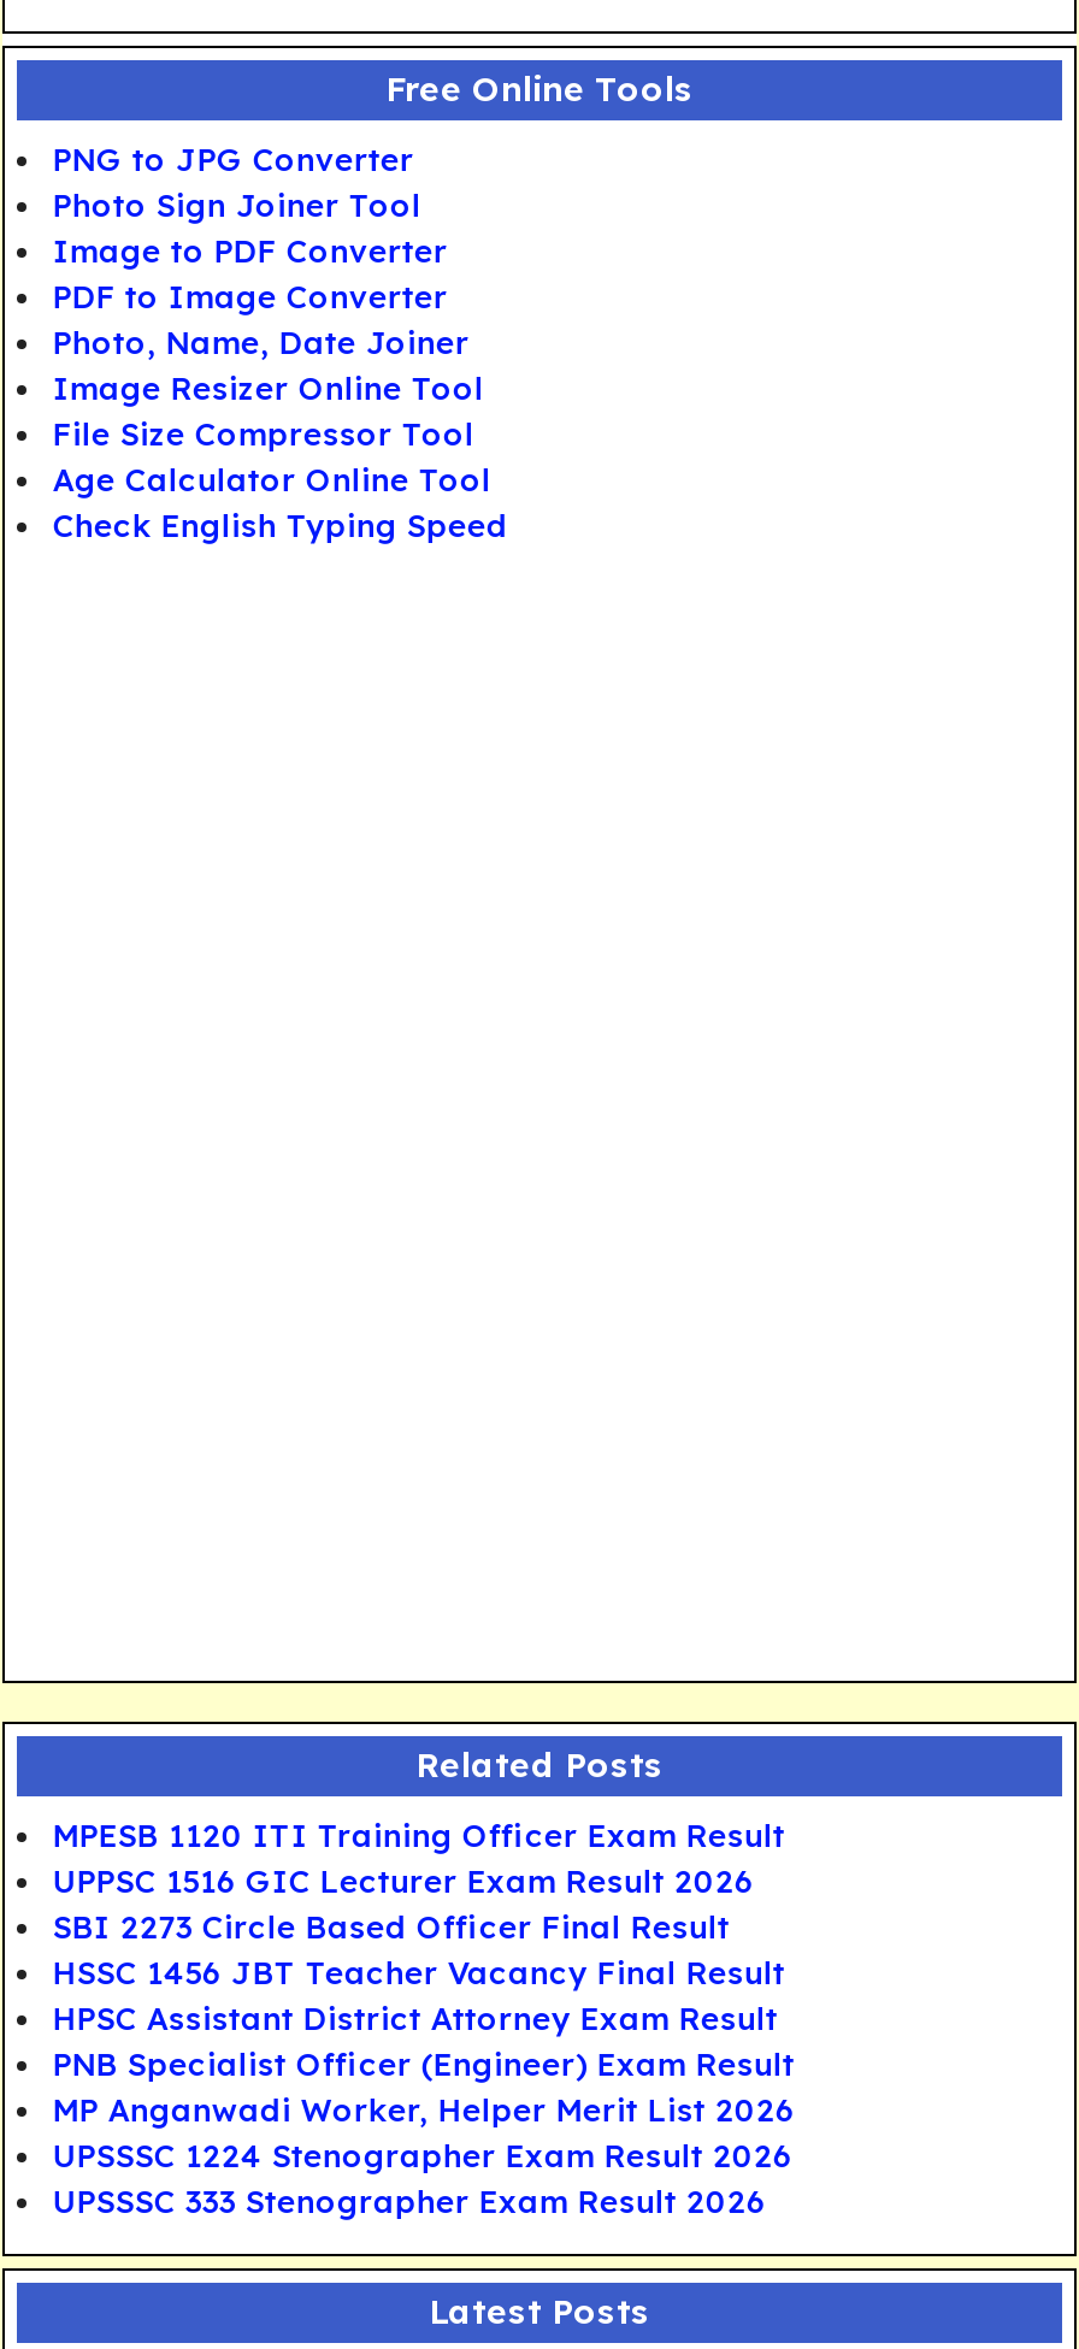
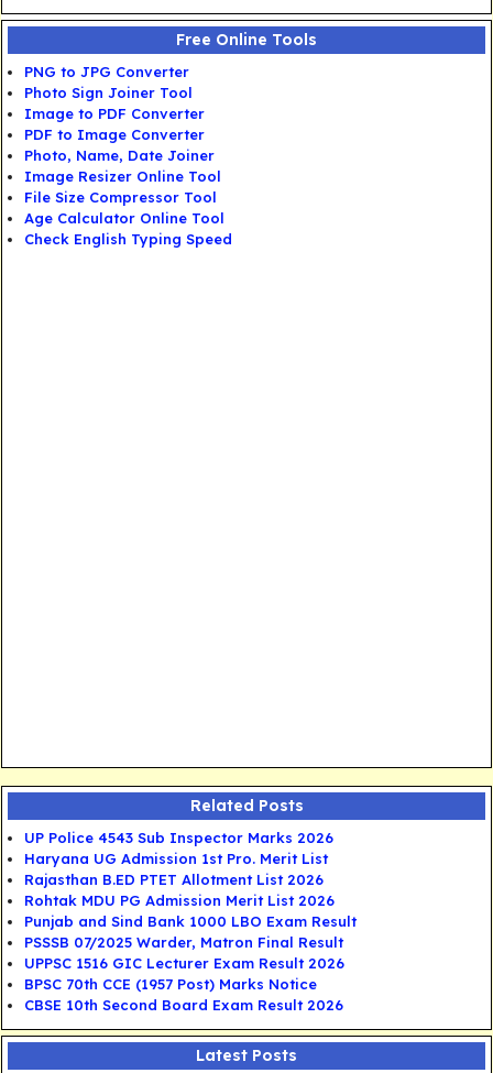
- MPESB 1120 ITI Training Officer Exam Result
+ UP Police 4543 Sub Inspector Marks 2026
+ Haryana UG Admission 1st Pro. Merit List
+ Rajasthan B.ED PTET Allotment List 2026
+ Rohtak MDU PG Admission Merit List 2026
+ Punjab and Sind Bank 1000 LBO Exam Result
+ PSSSB 07/2025 Warder, Matron Final Result

moved down: UPPSC 1516 GIC Lecturer Exam Result 2026

- SBI 2273 Circle Based Officer Final Result
- HSSC 1456 JBT Teacher Vacancy Final Result
- HPSC Assistant District Attorney Exam Result
- PNB Specialist Officer (Engineer) Exam Result
- MP Anganwadi Worker, Helper Merit List 2026
- UPSSSC 1224 Stenographer Exam Result 2026
- UPSSSC 333 Stenographer Exam Result 2026
+ BPSC 70th CCE (1957 Post) Marks Notice
+ CBSE 10th Second Board Exam Result 2026
